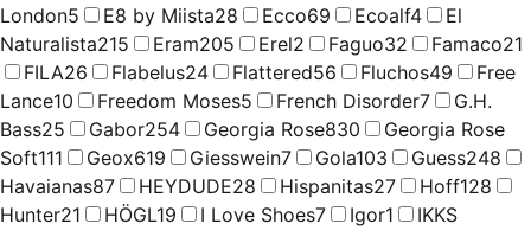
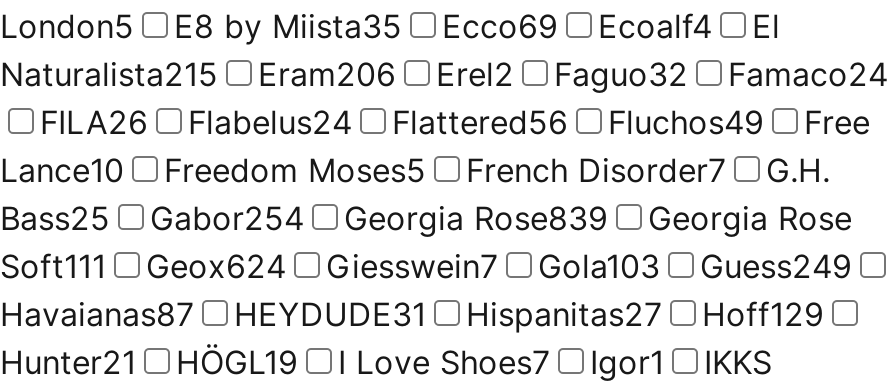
- London5 E8 by Miista28 Ecco69 Ecoalf4 El
+ London5 E8 by Miista35 Ecco69 Ecoalf4 El

- Eram205
+ Eram206

- Famaco21
+ Famaco24

- Bass25 Gabor254 Georgia Rose830 Georgia Rose
+ Bass25 Gabor254 Georgia Rose839 Georgia Rose

- Geox619
+ Geox624

- Guess248
+ Guess249

- HEYDUDE28
+ HEYDUDE31

- Hoff128
+ Hoff129
